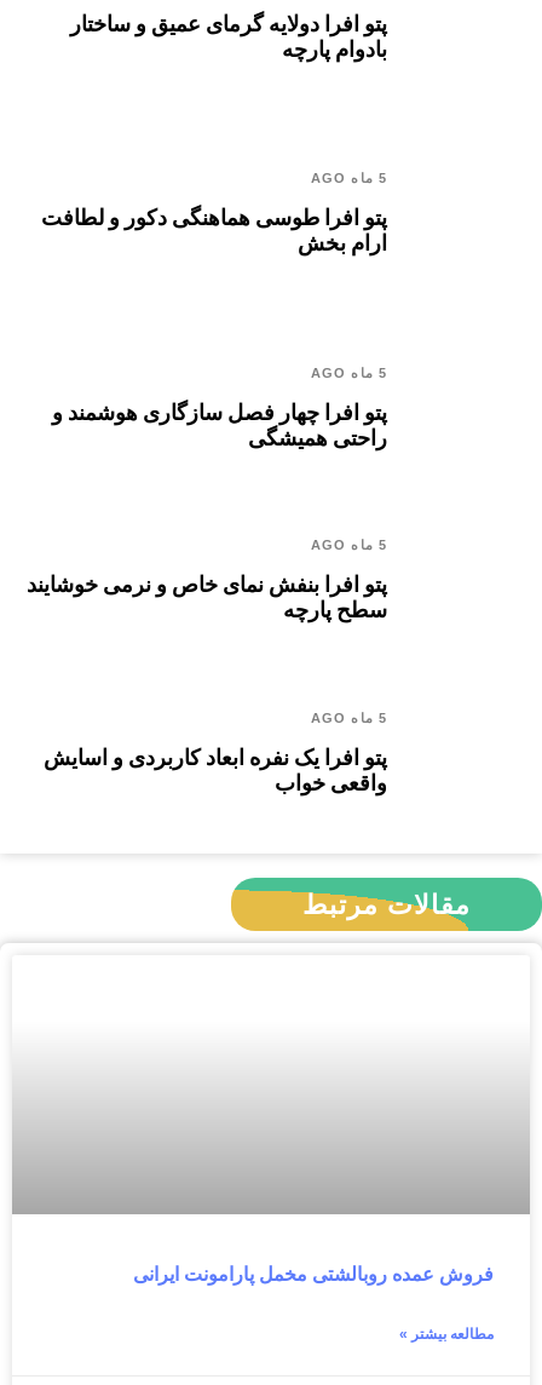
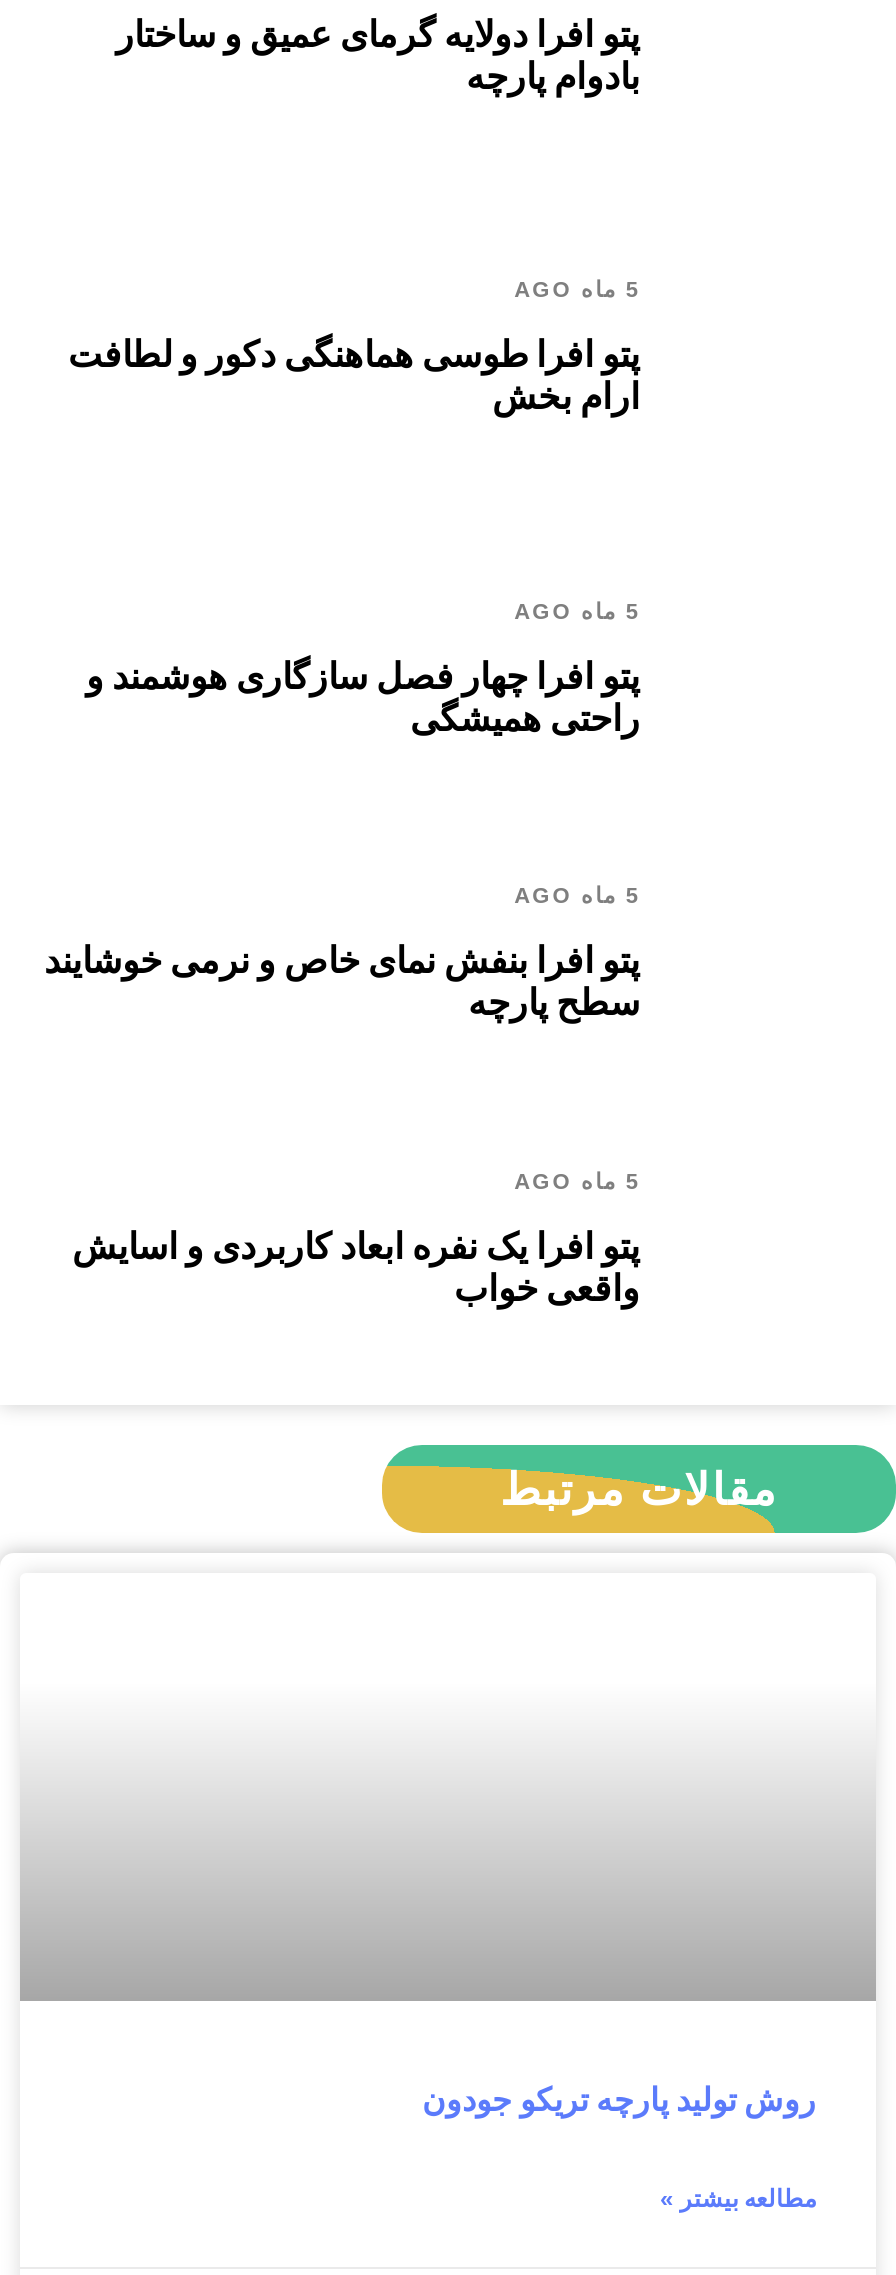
- فروش عمده روبالشتی مخمل پارامونت ایرانی
+ روش تولید پارچه تریکو جودون
